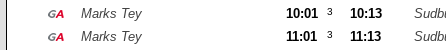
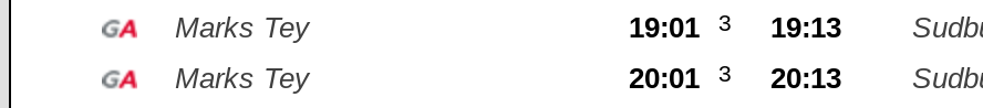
- 10:01
+ 19:01

- 10:13
+ 19:13

- 11:01
+ 20:01

- 11:13
+ 20:13
